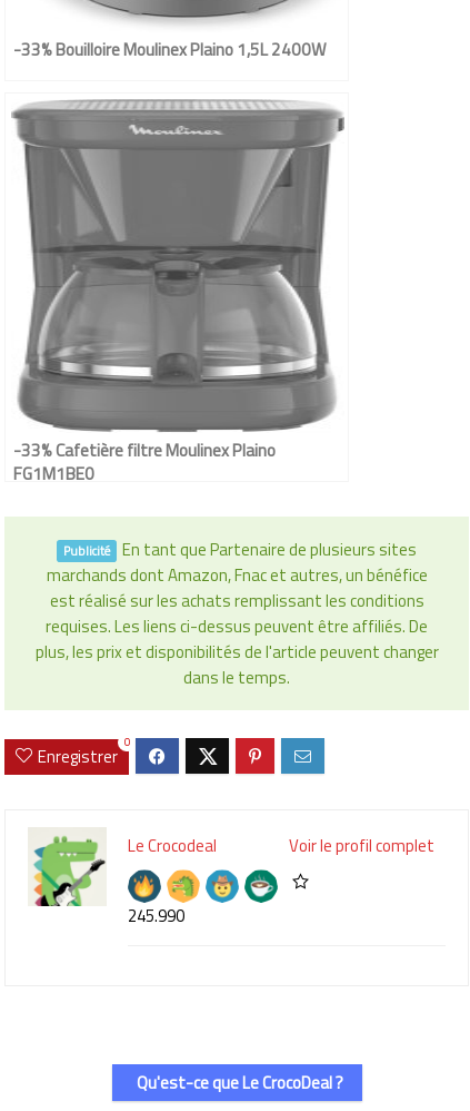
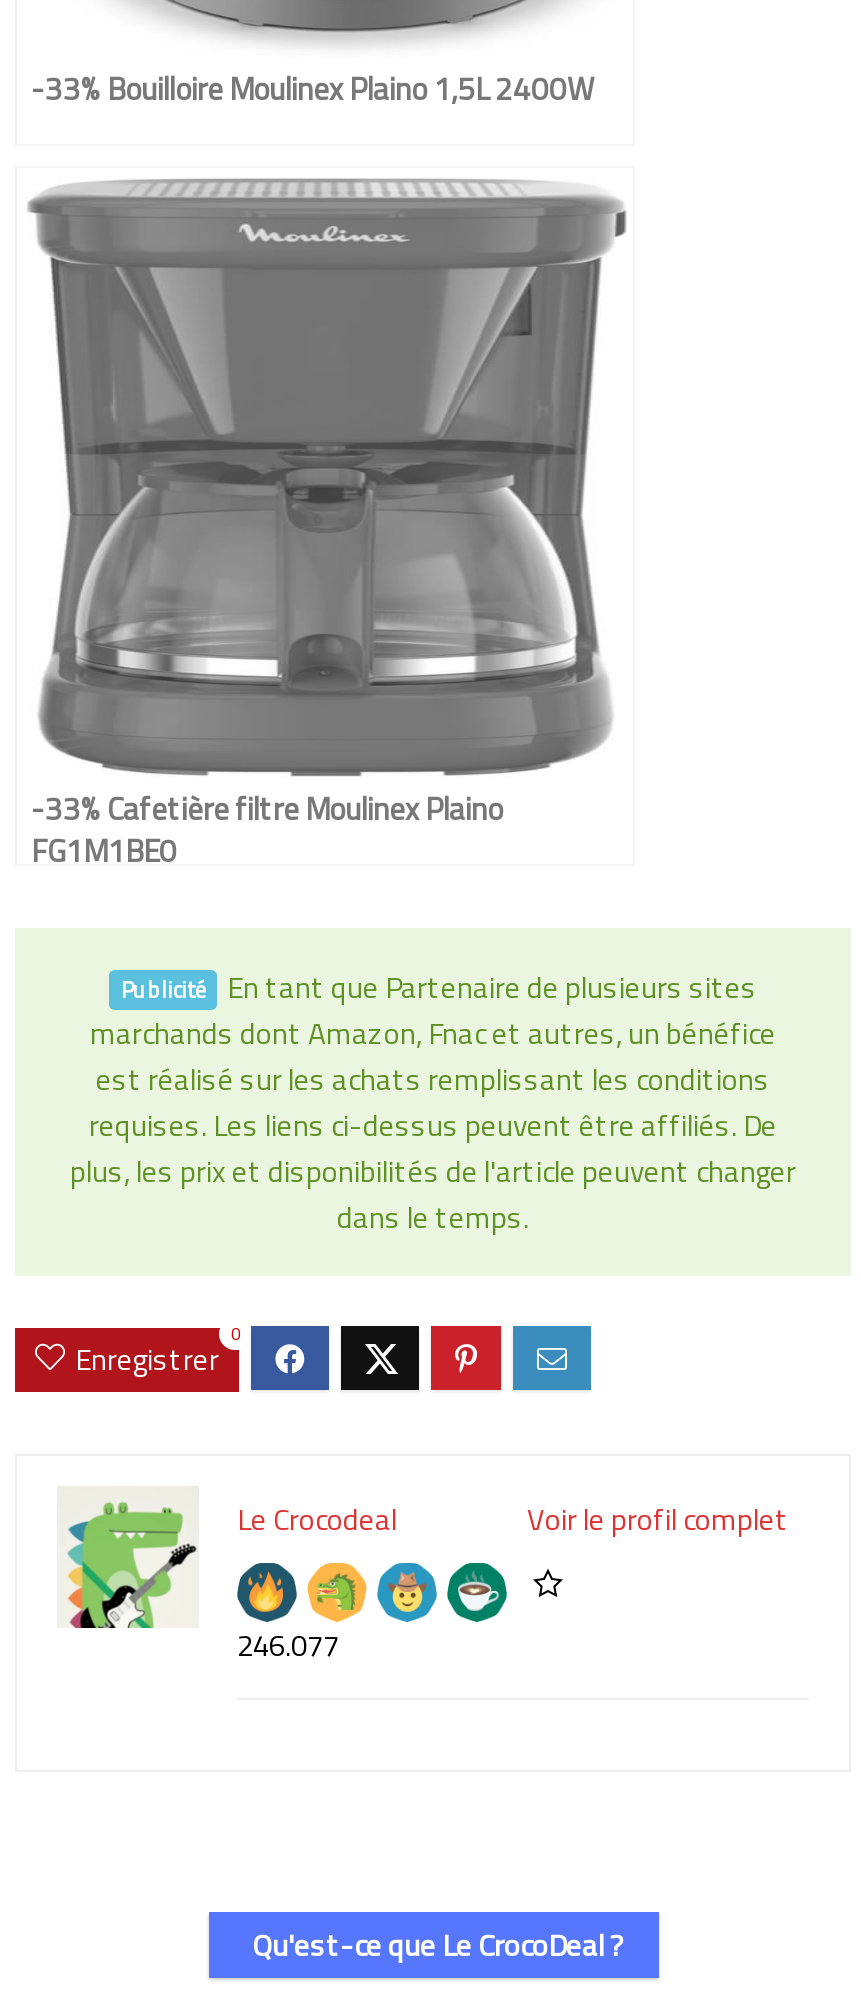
- 245.990
+ 246.077
